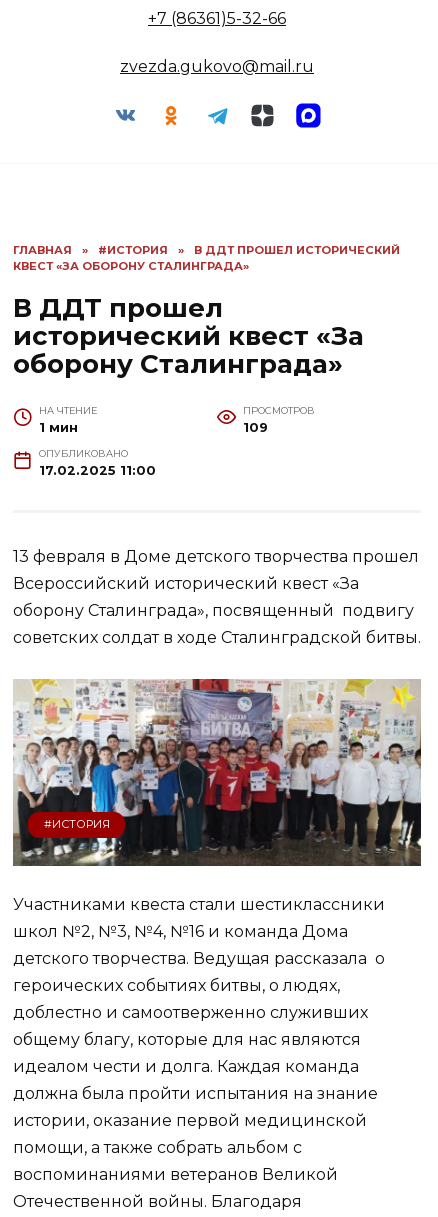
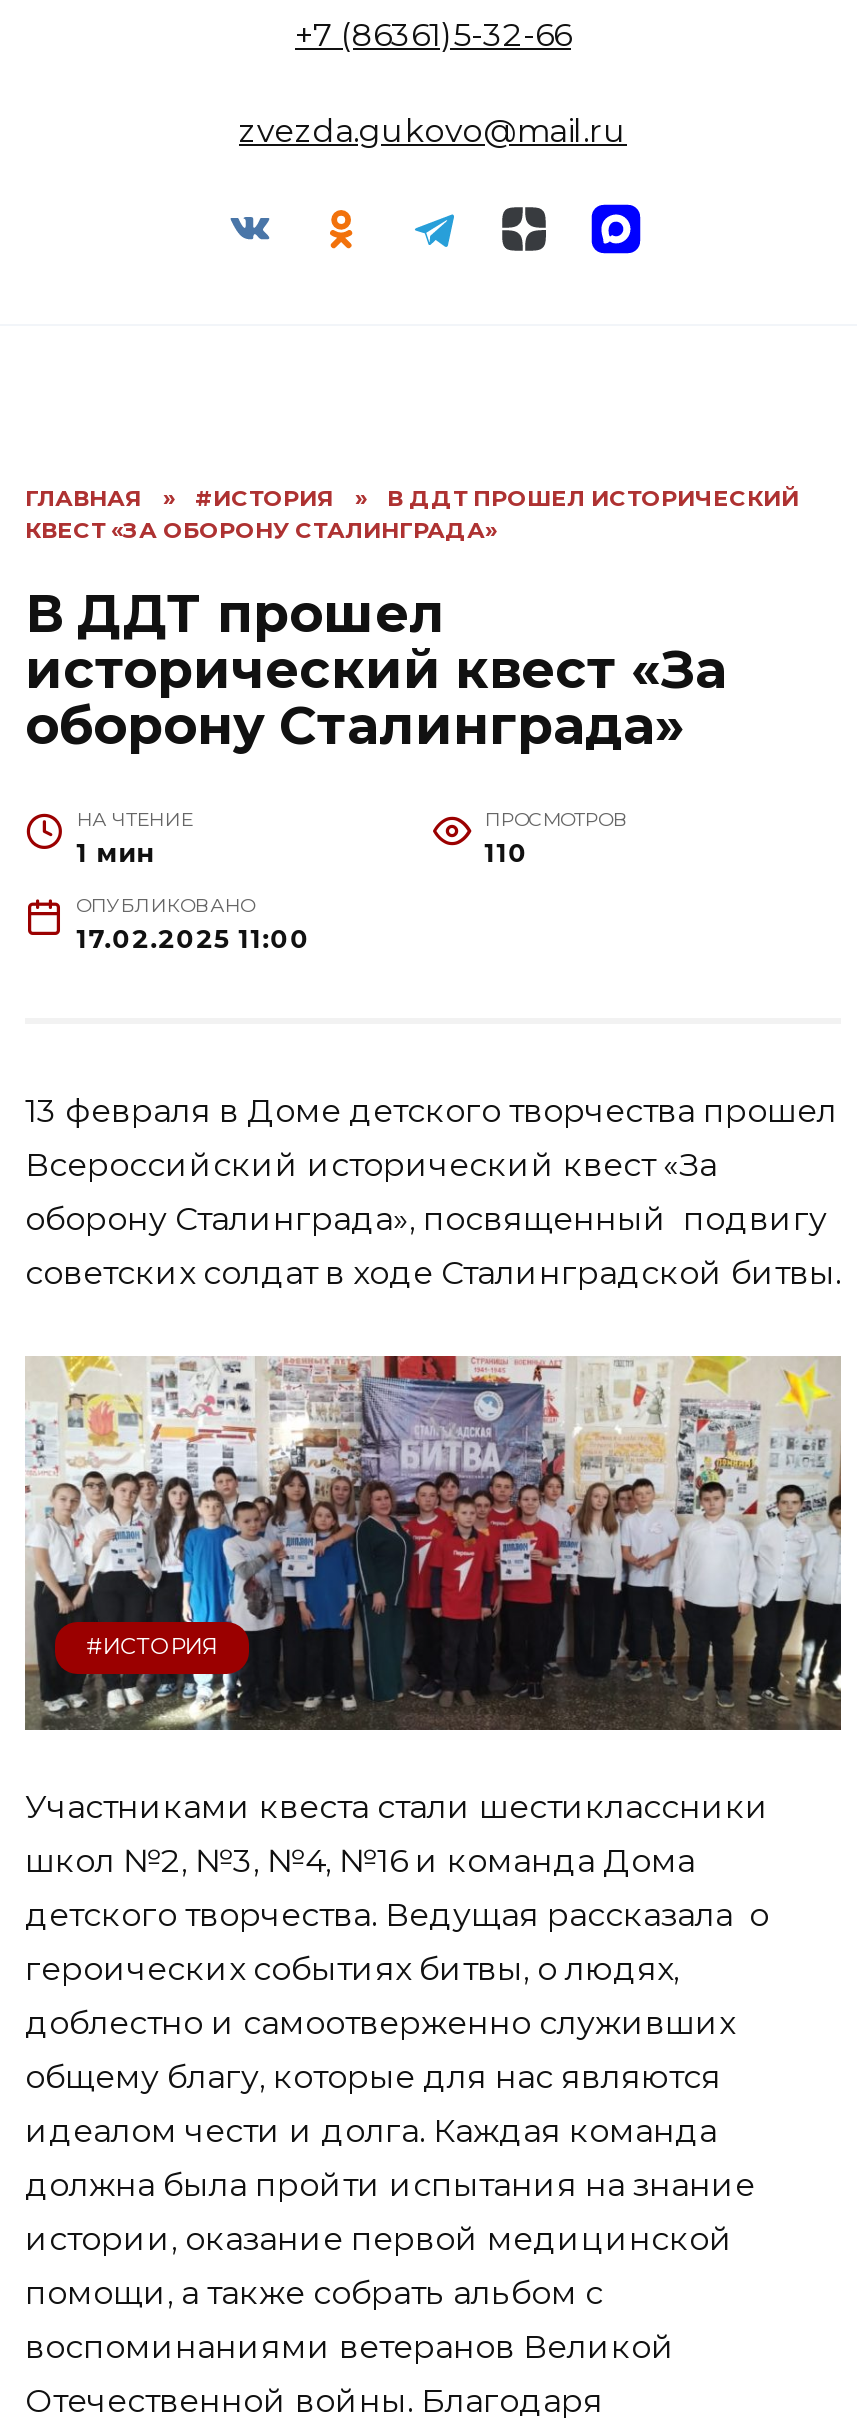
- 109
+ 110
